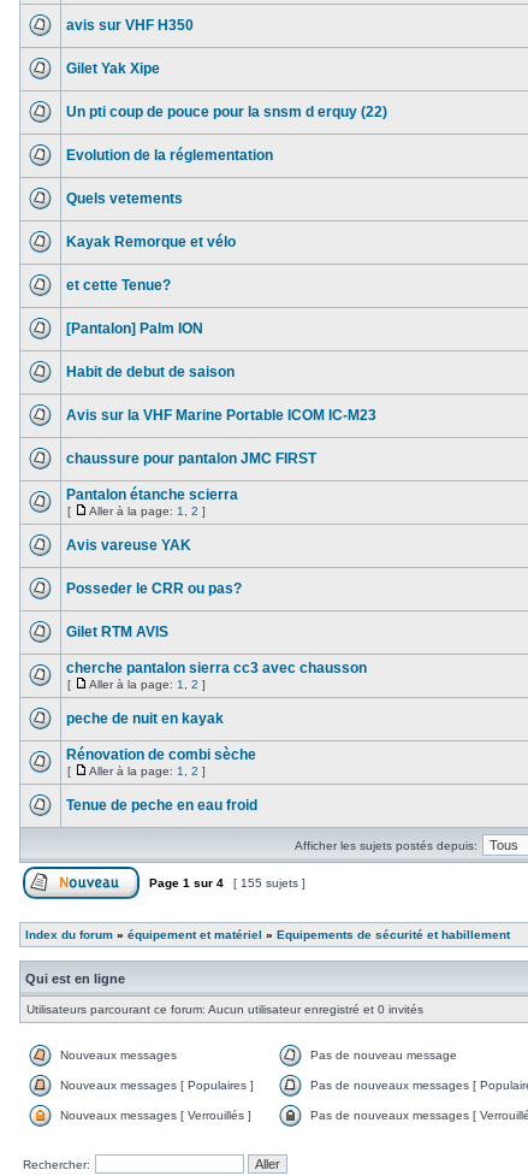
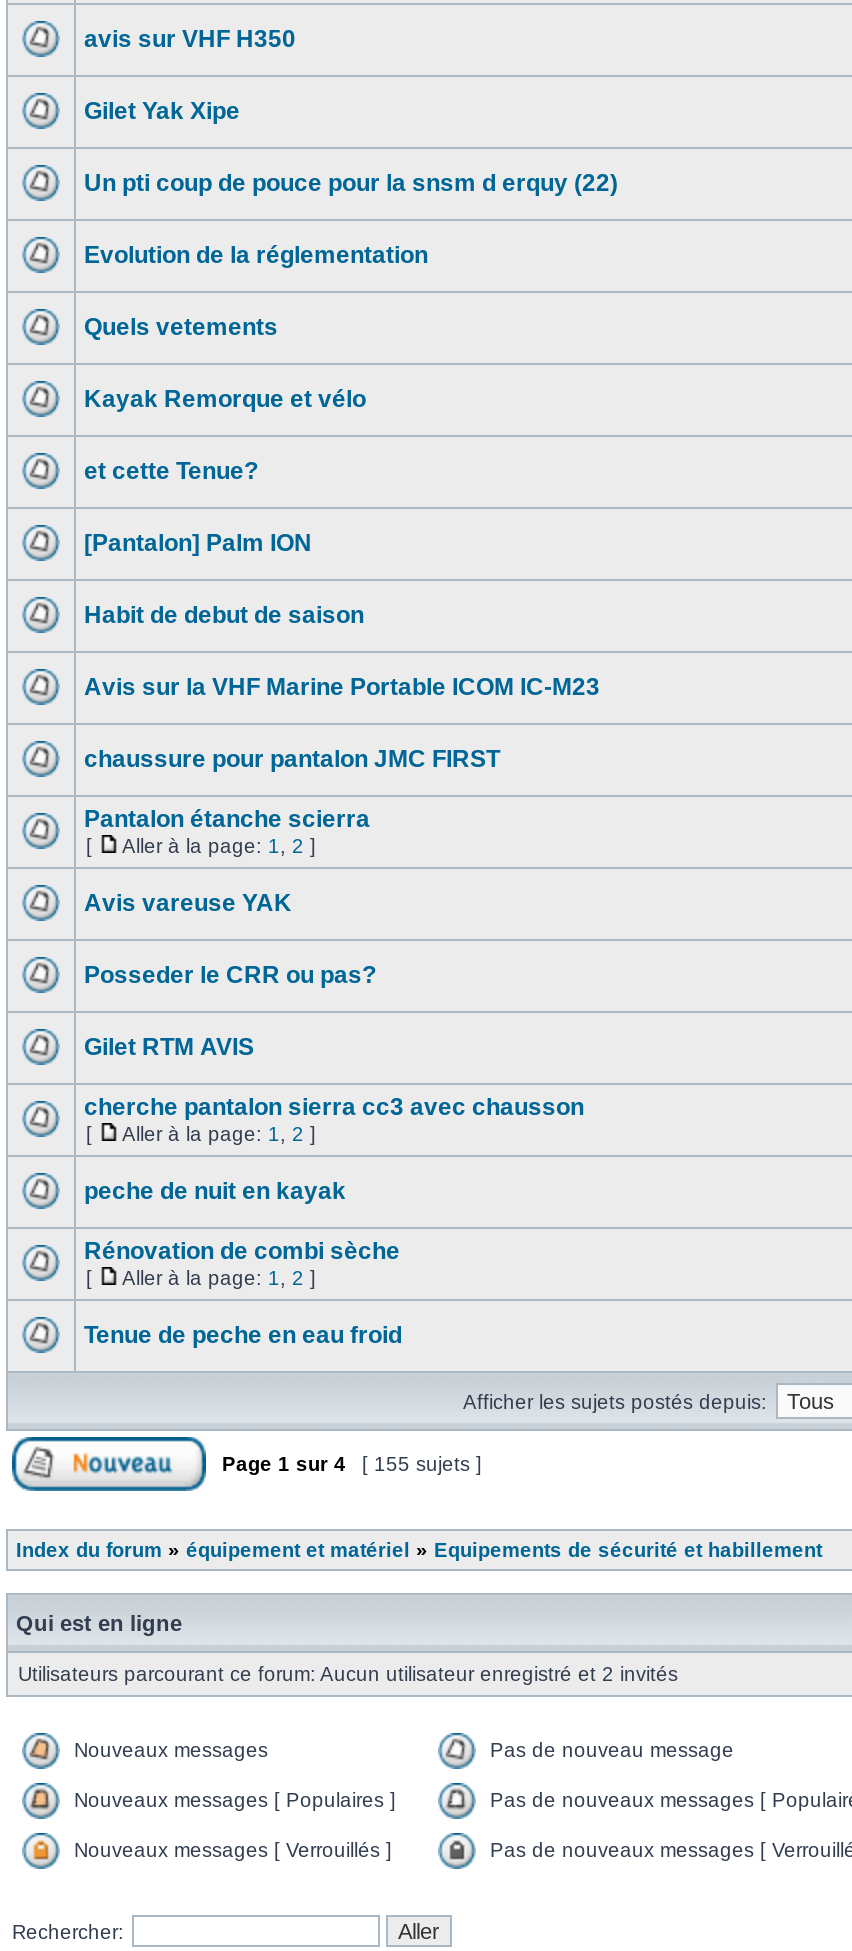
- Utilisateurs parcourant ce forum: Aucun utilisateur enregistré et 0 invités
+ Utilisateurs parcourant ce forum: Aucun utilisateur enregistré et 2 invités
